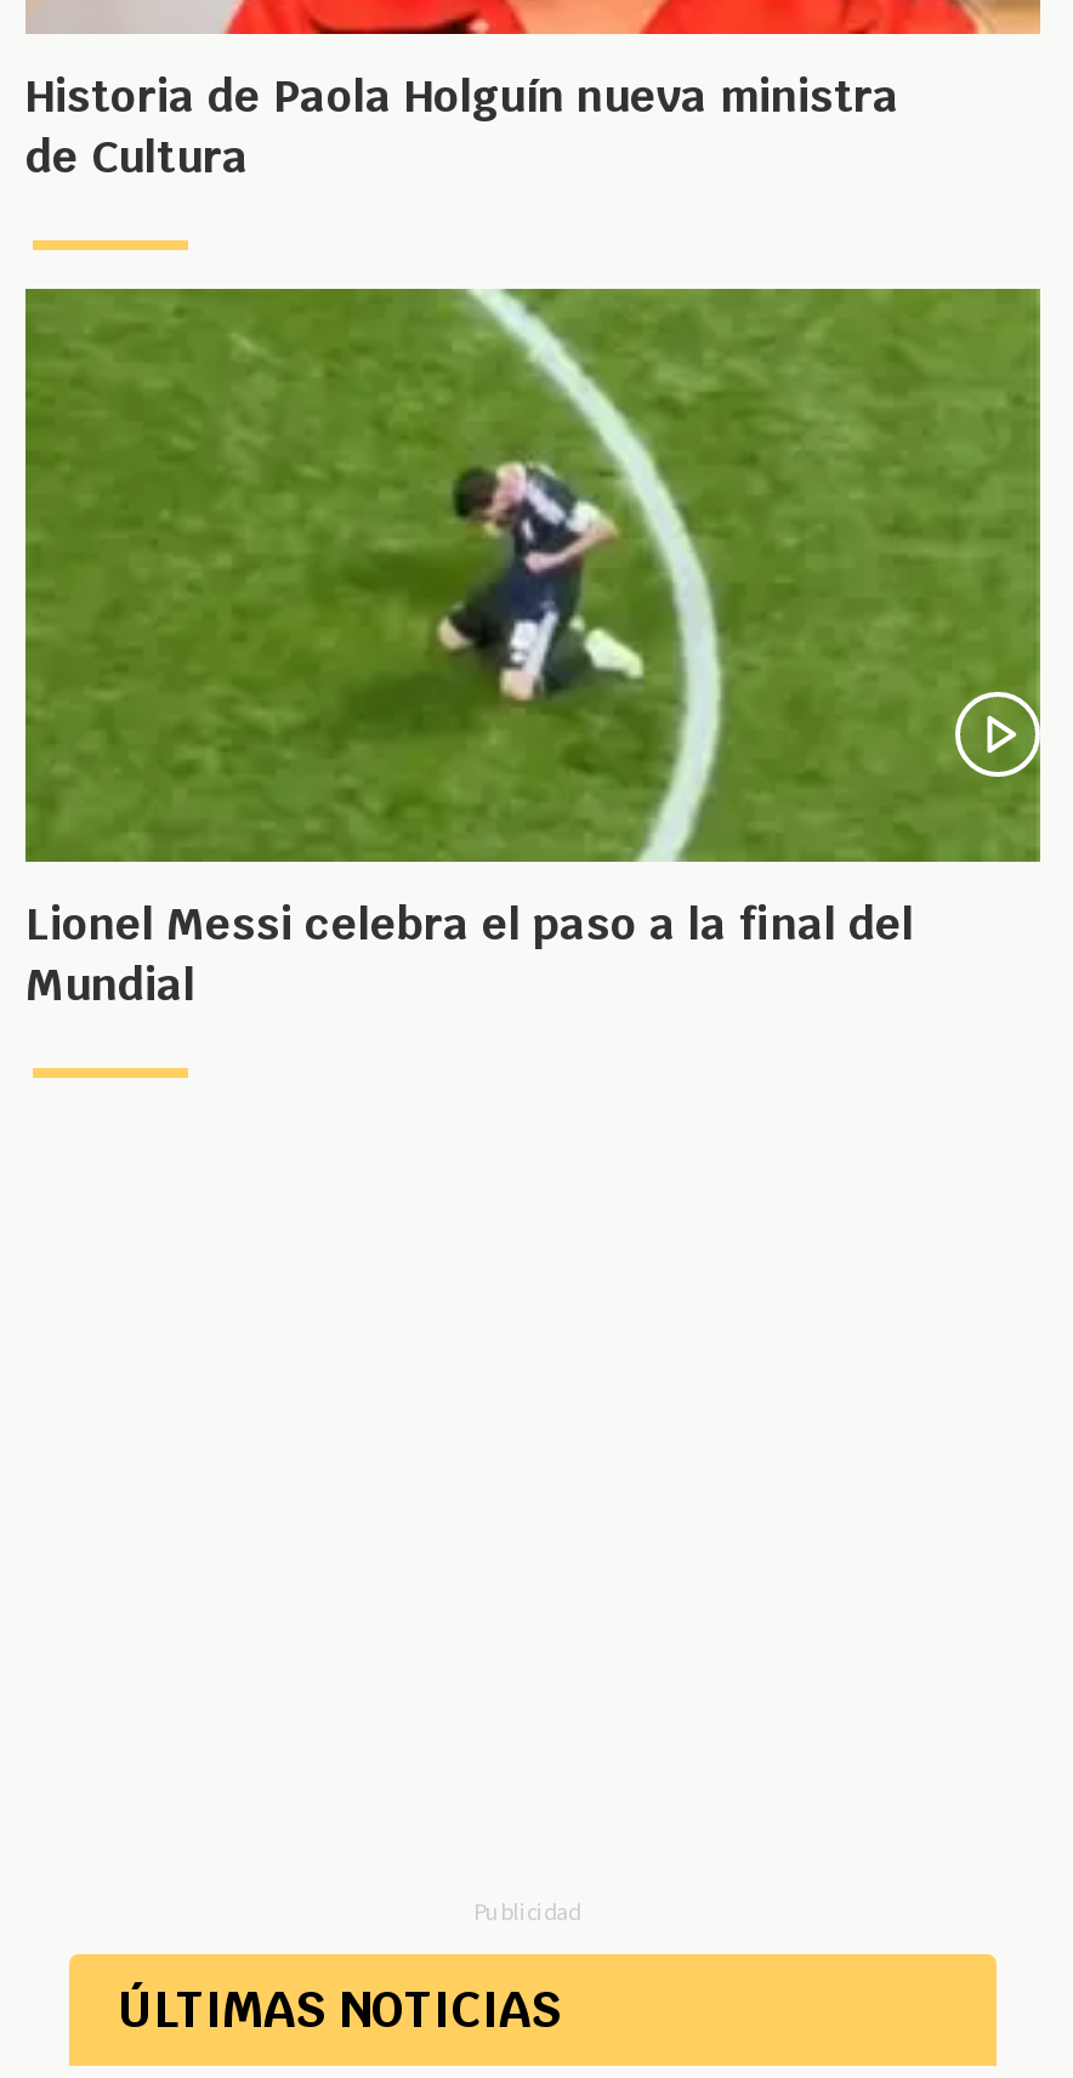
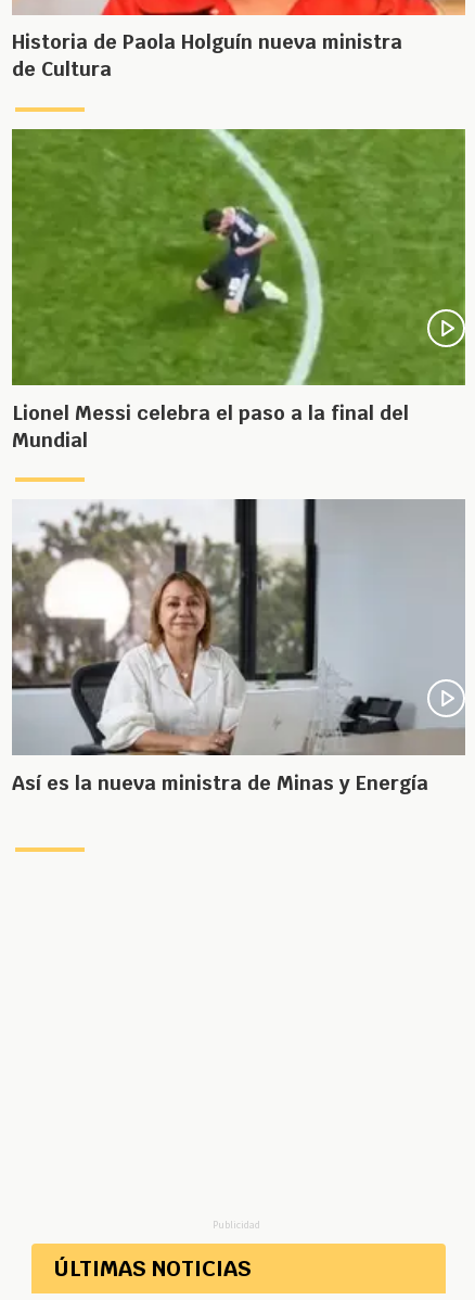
+ [image]
+ Así es la nueva ministra de Minas y Energía
